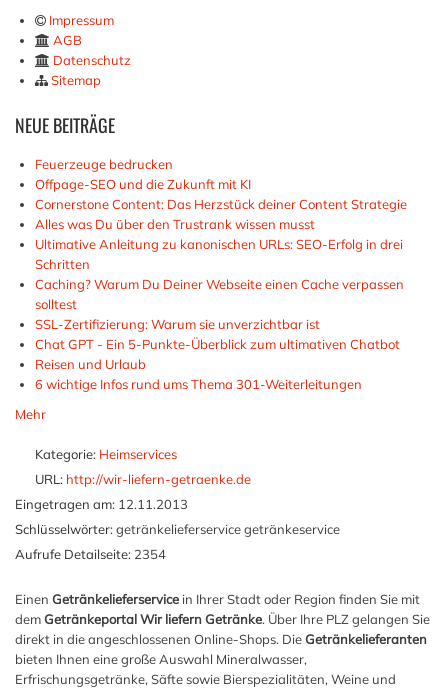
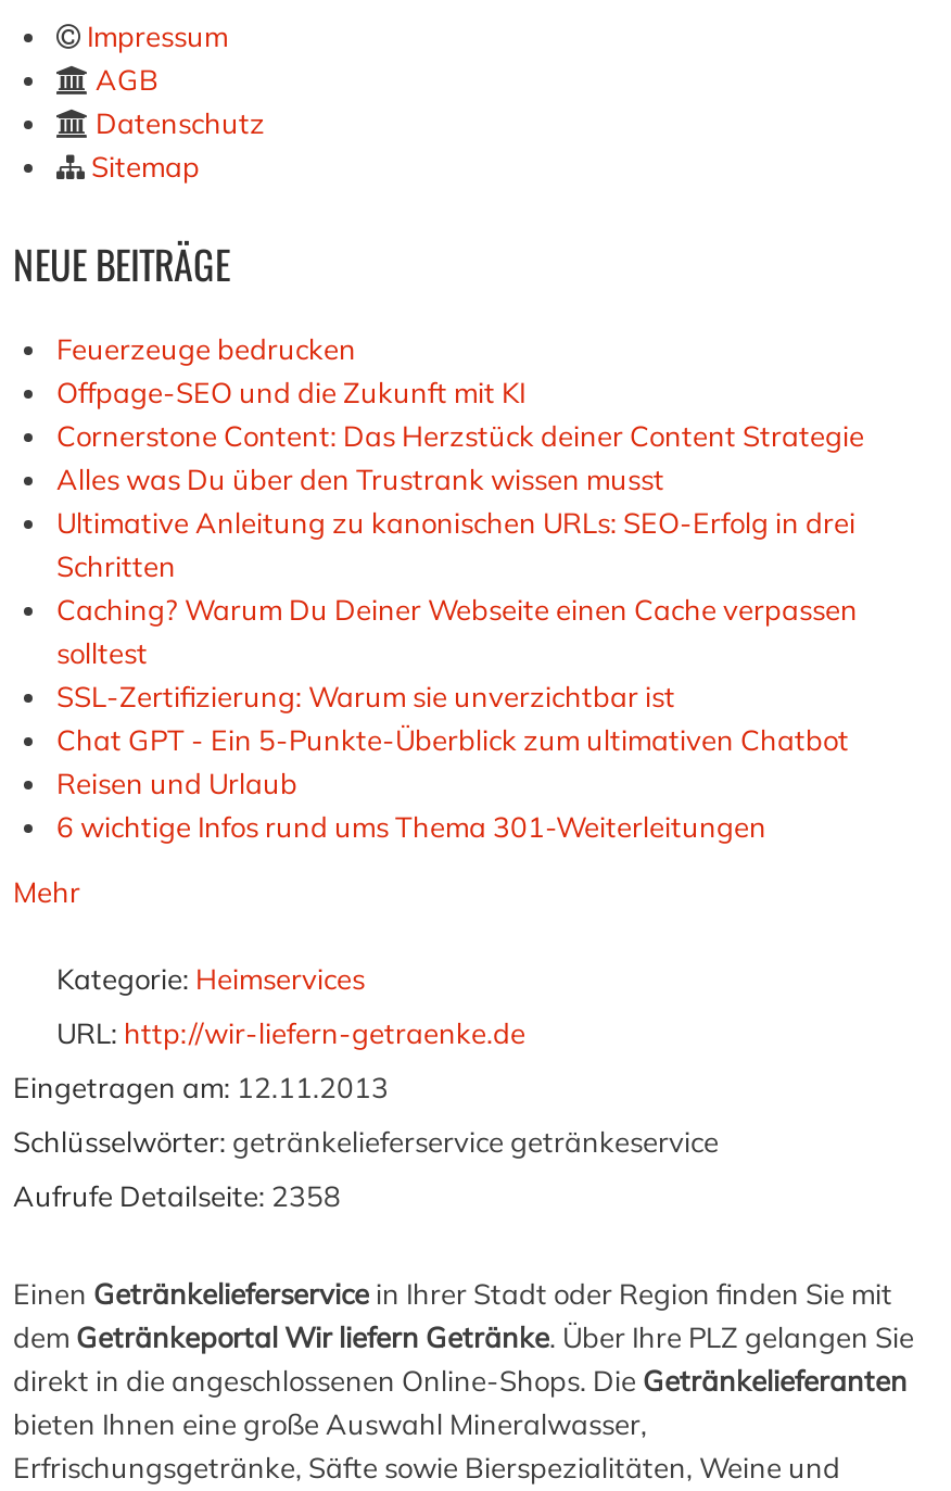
- Aufrufe Detailseite: 2354
+ Aufrufe Detailseite: 2358
